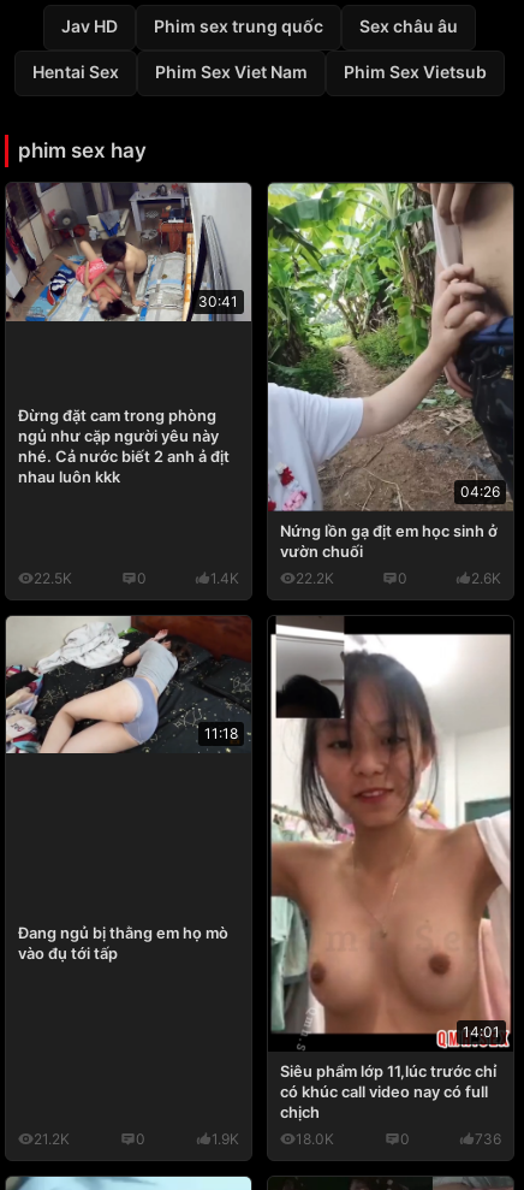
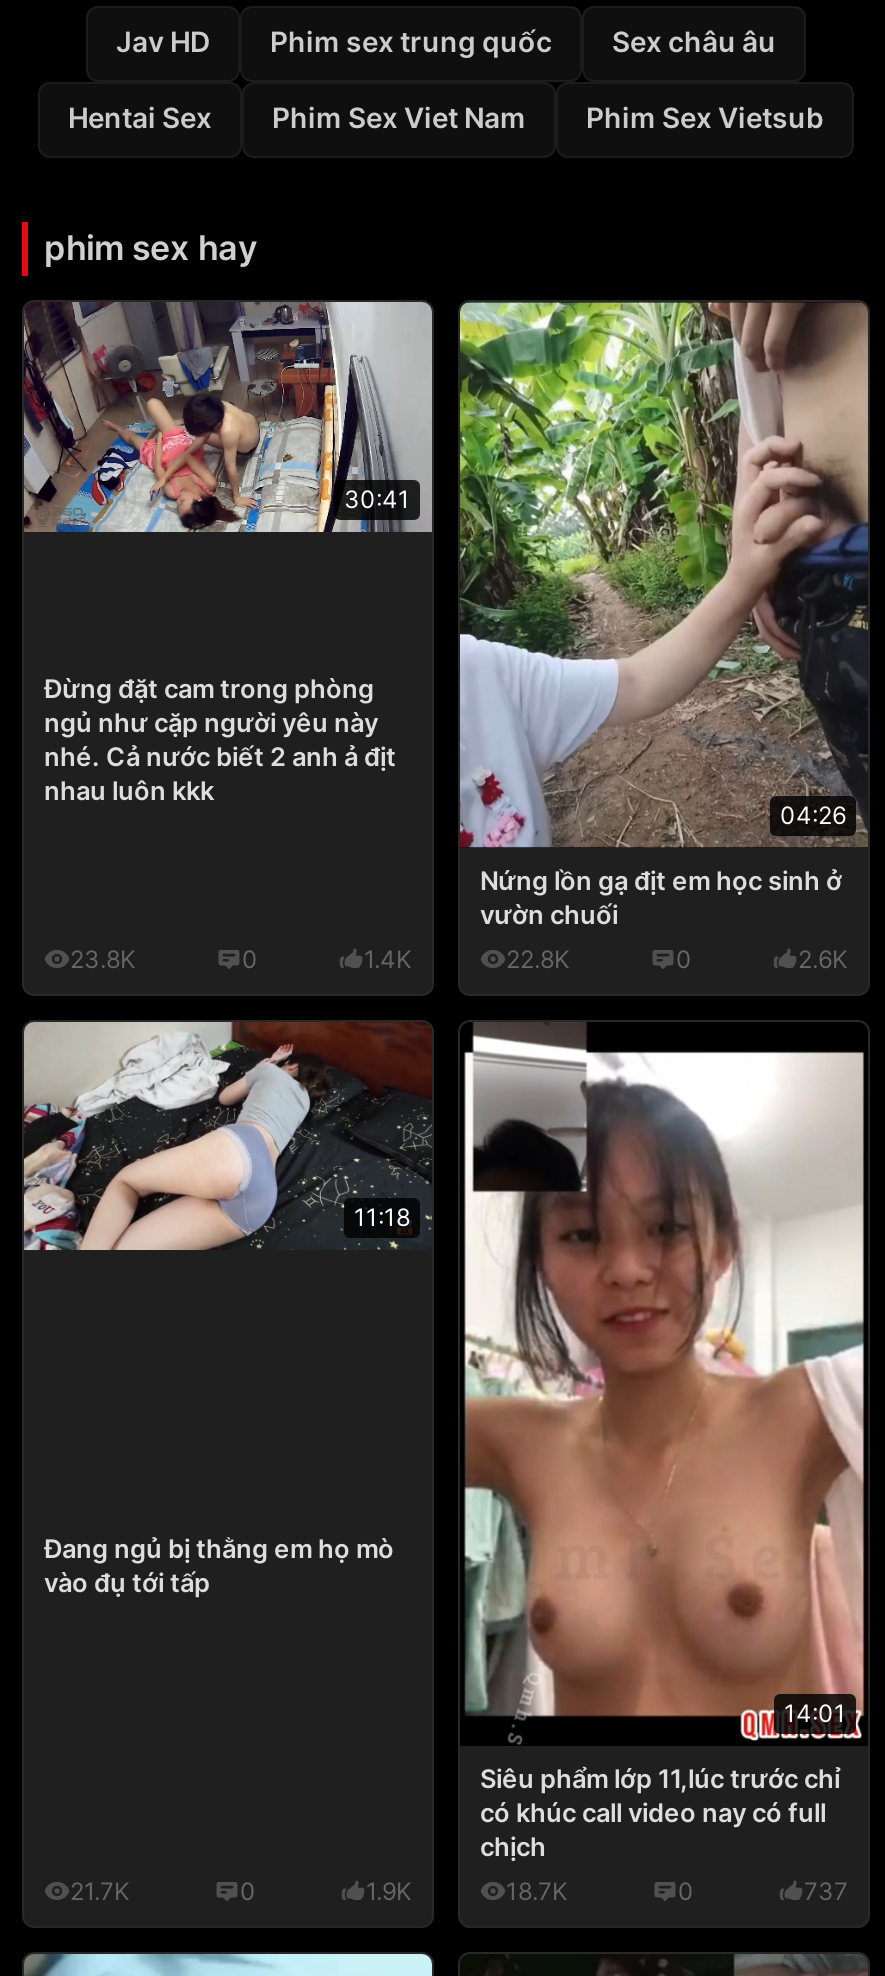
- 22.5K
+ 23.8K

- 22.2K
+ 22.8K

- 21.2K
+ 21.7K

- 18.0K
+ 18.7K

- 736
+ 737
